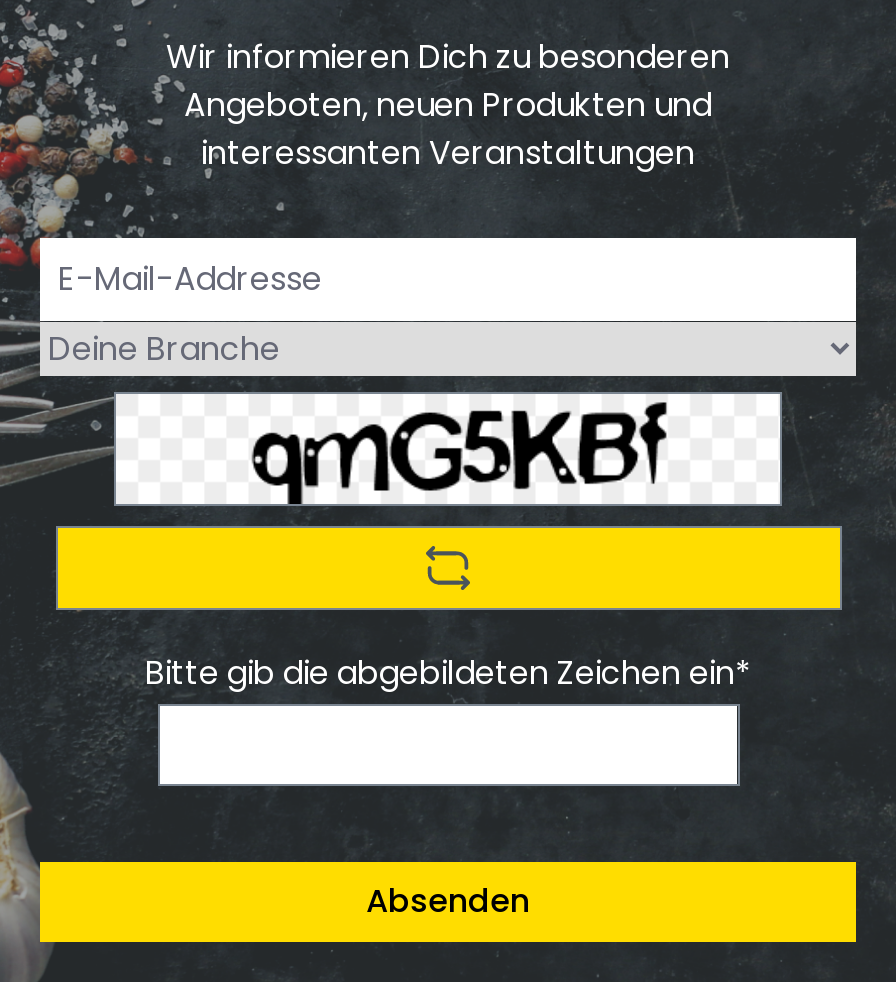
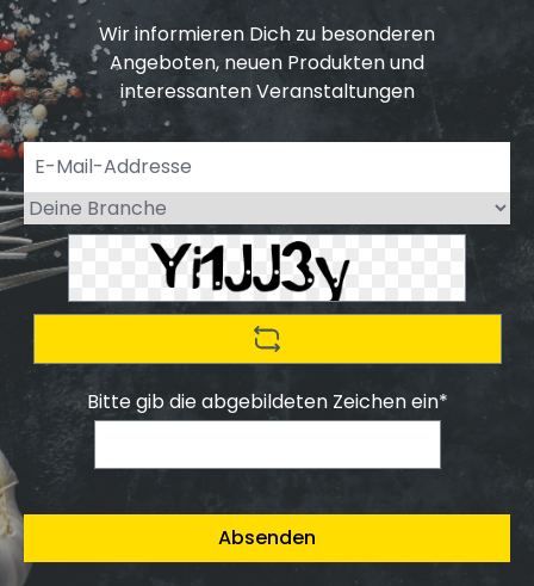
- [image]
+ [image]
